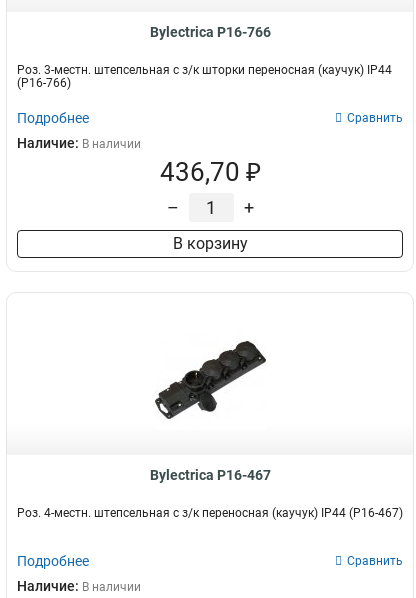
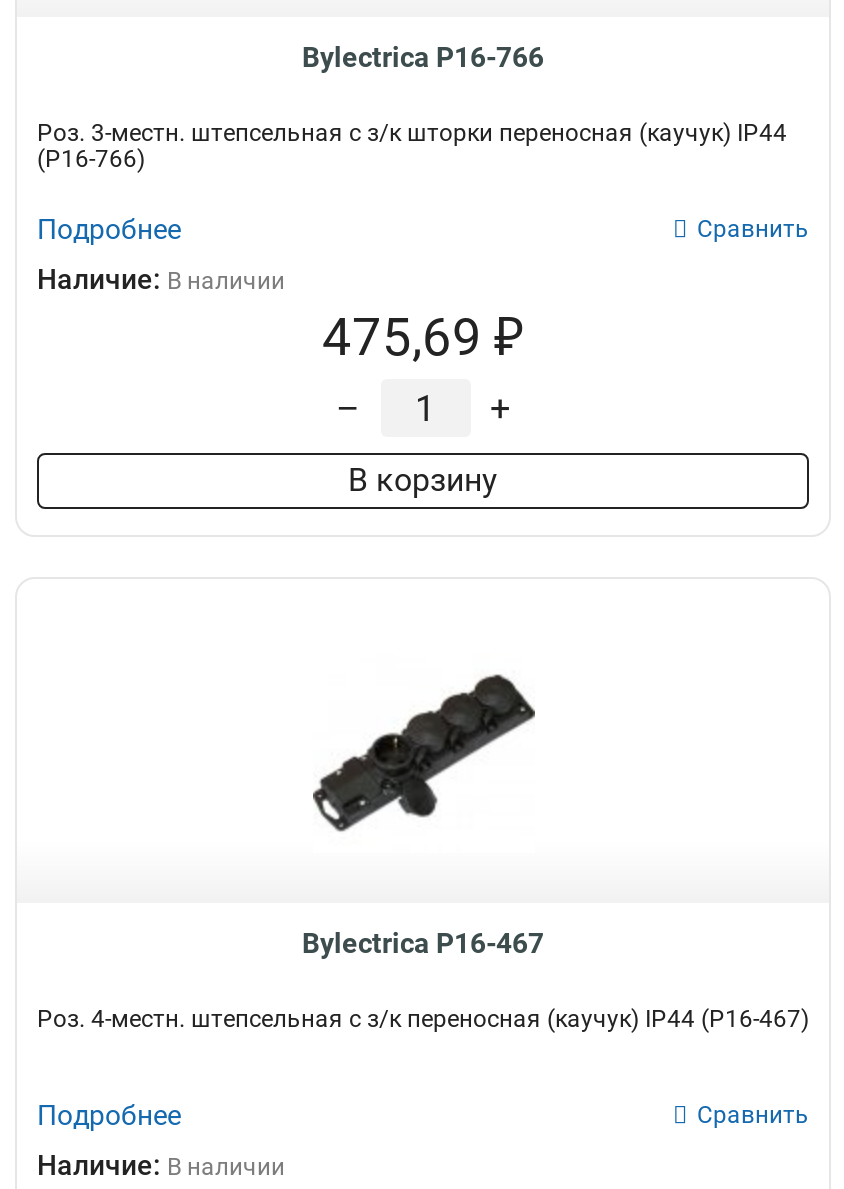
- 436,70 ₽
+ 475,69 ₽
